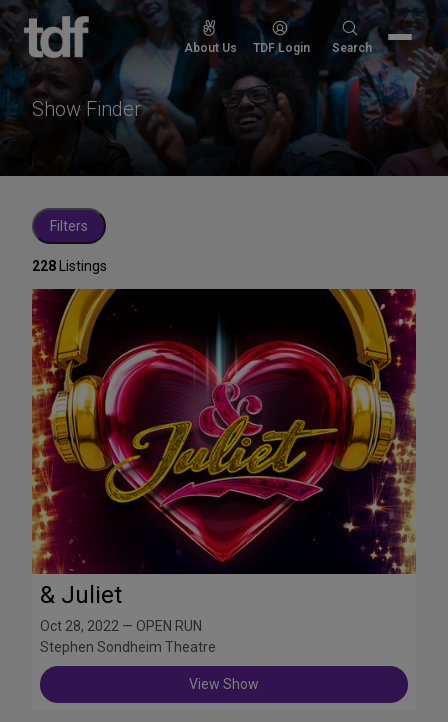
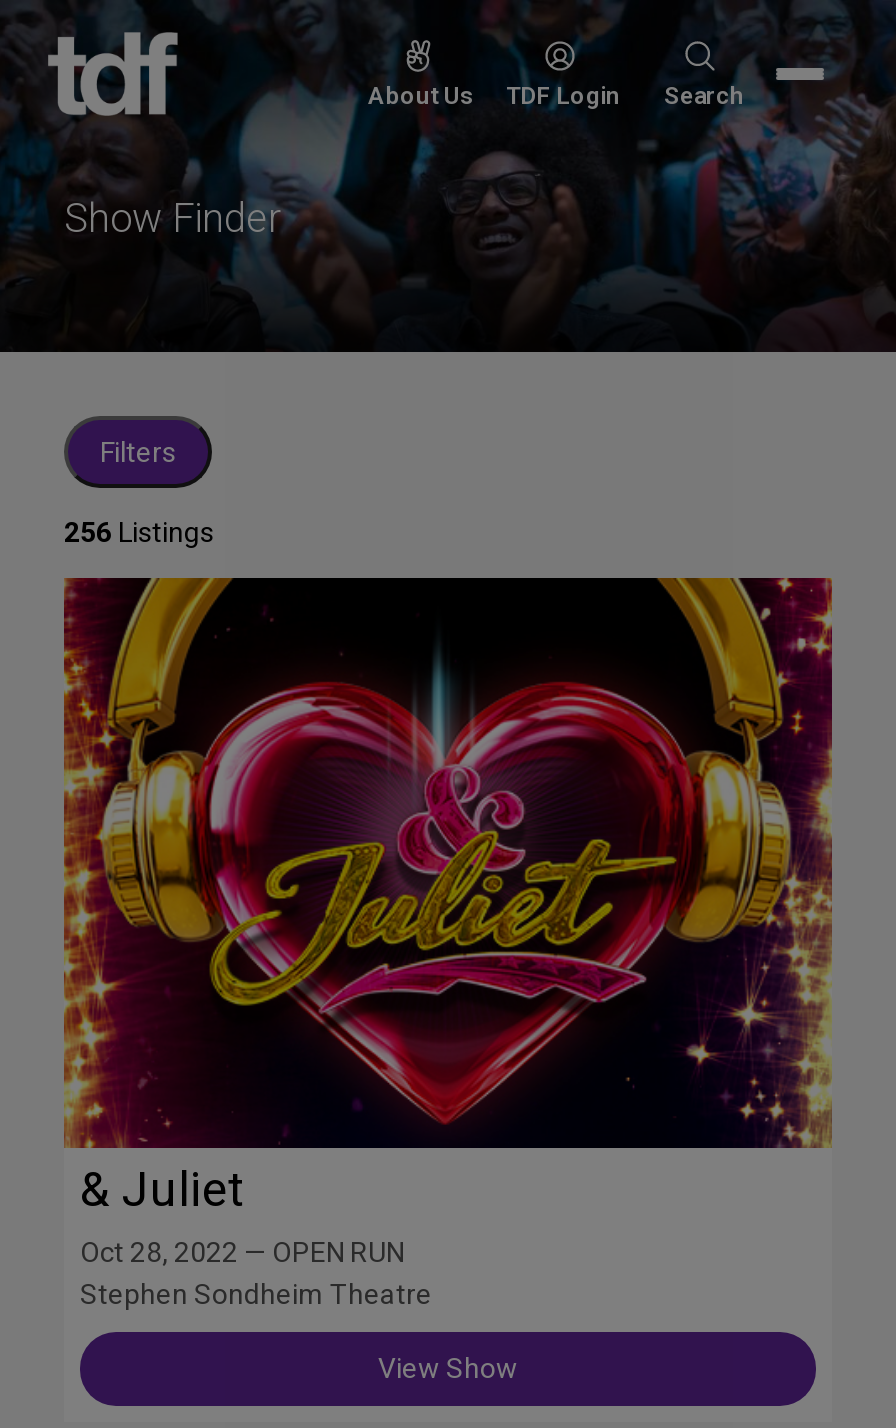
- 228 Listings
+ 256 Listings
